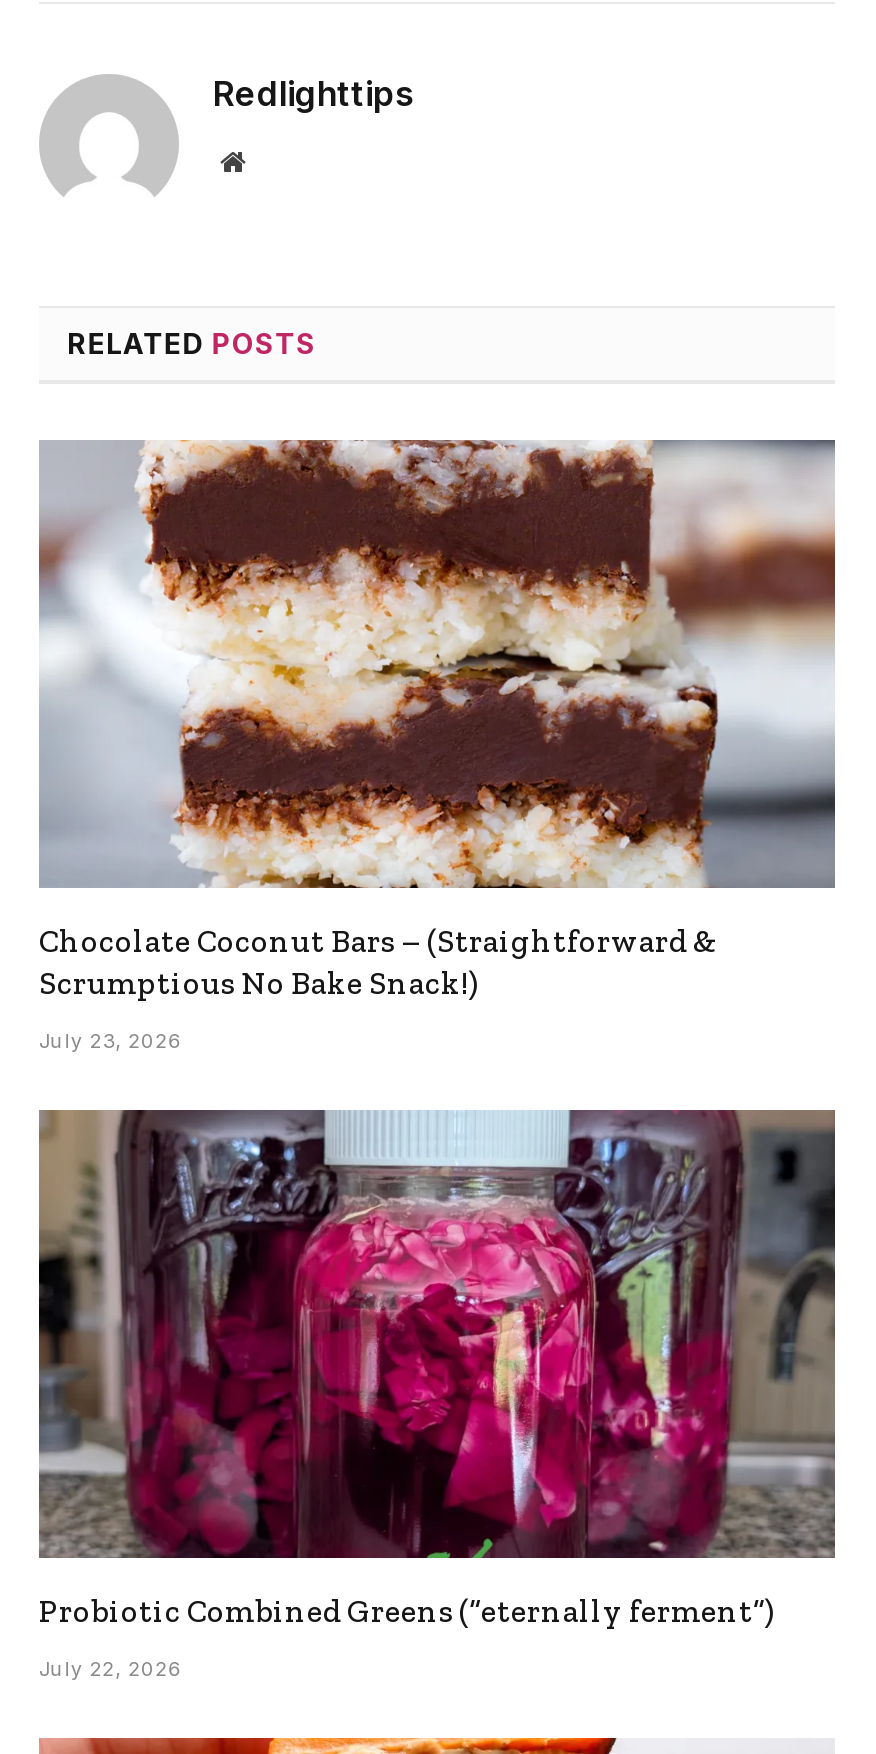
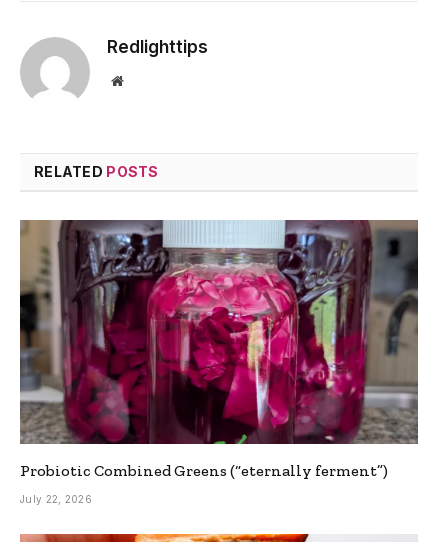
- [image]
- Chocolate Coconut Bars – (Straightforward &
- Scrumptious No Bake Snack!)
- July 23, 2026
